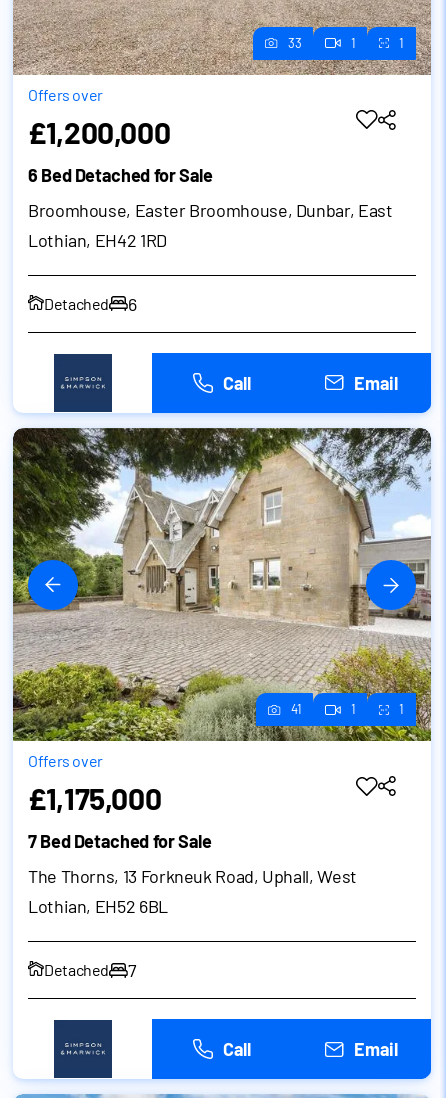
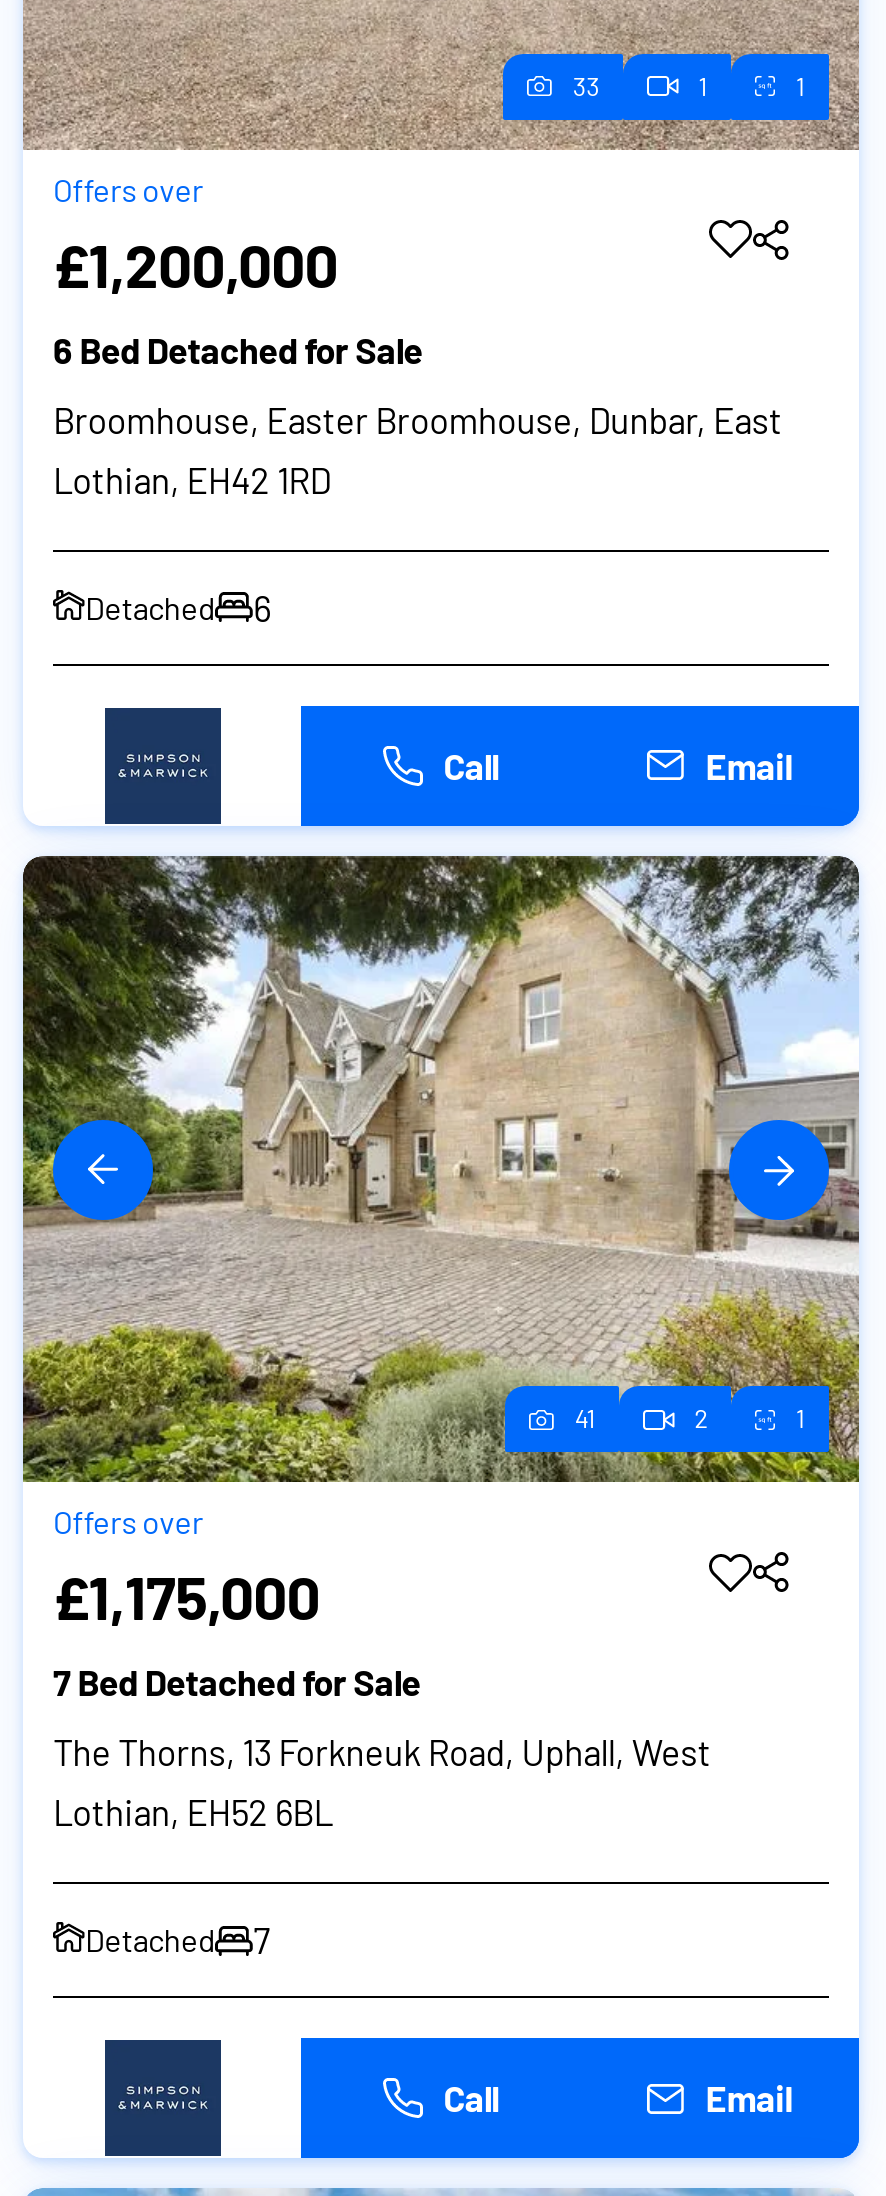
- 1
+ 2
